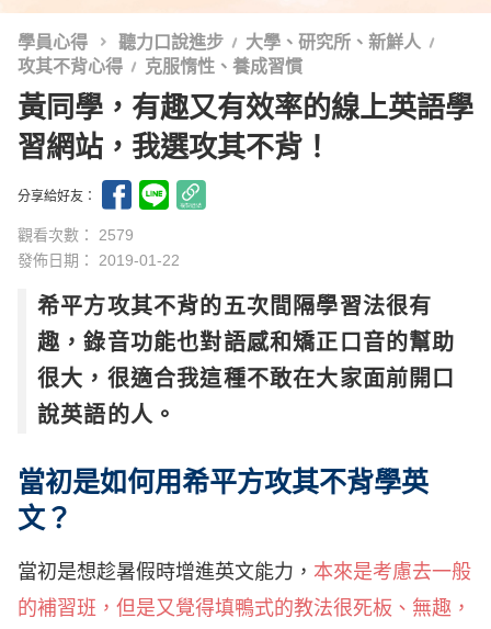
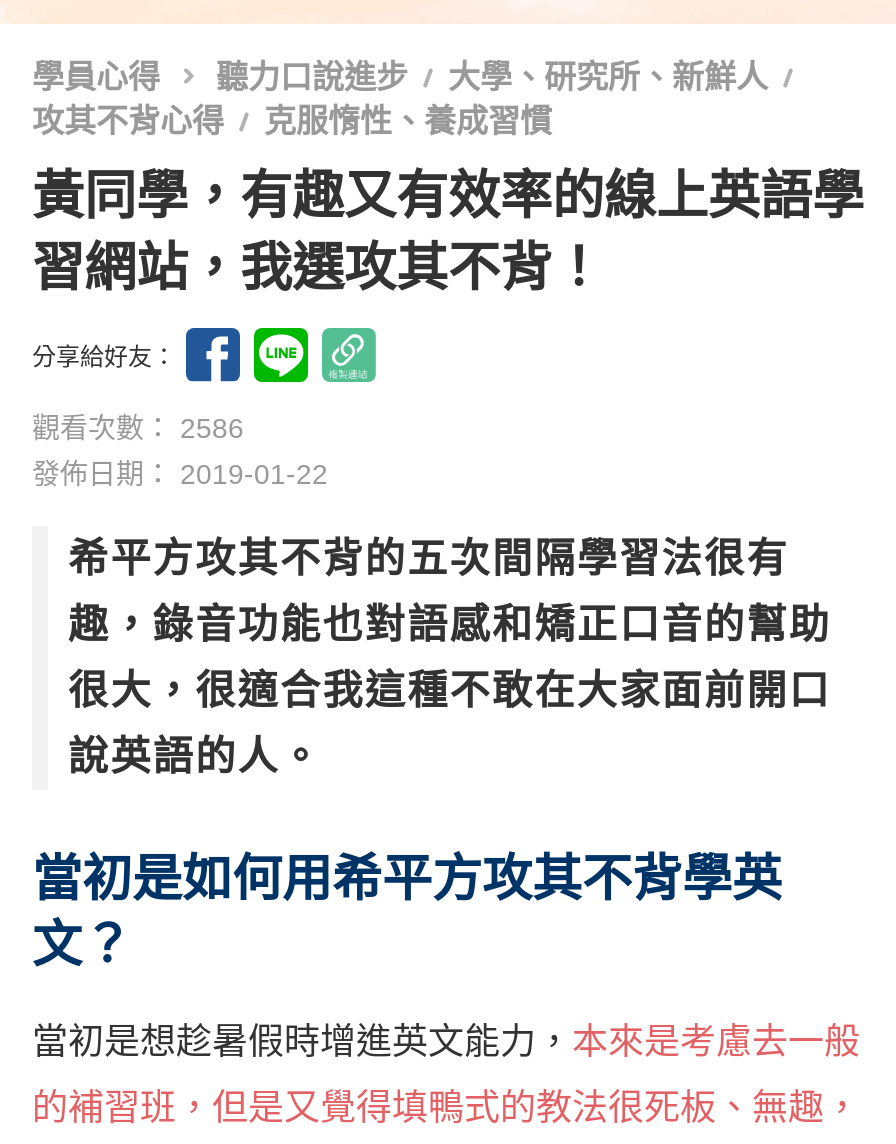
- 觀看次數： 2579
+ 觀看次數： 2586
